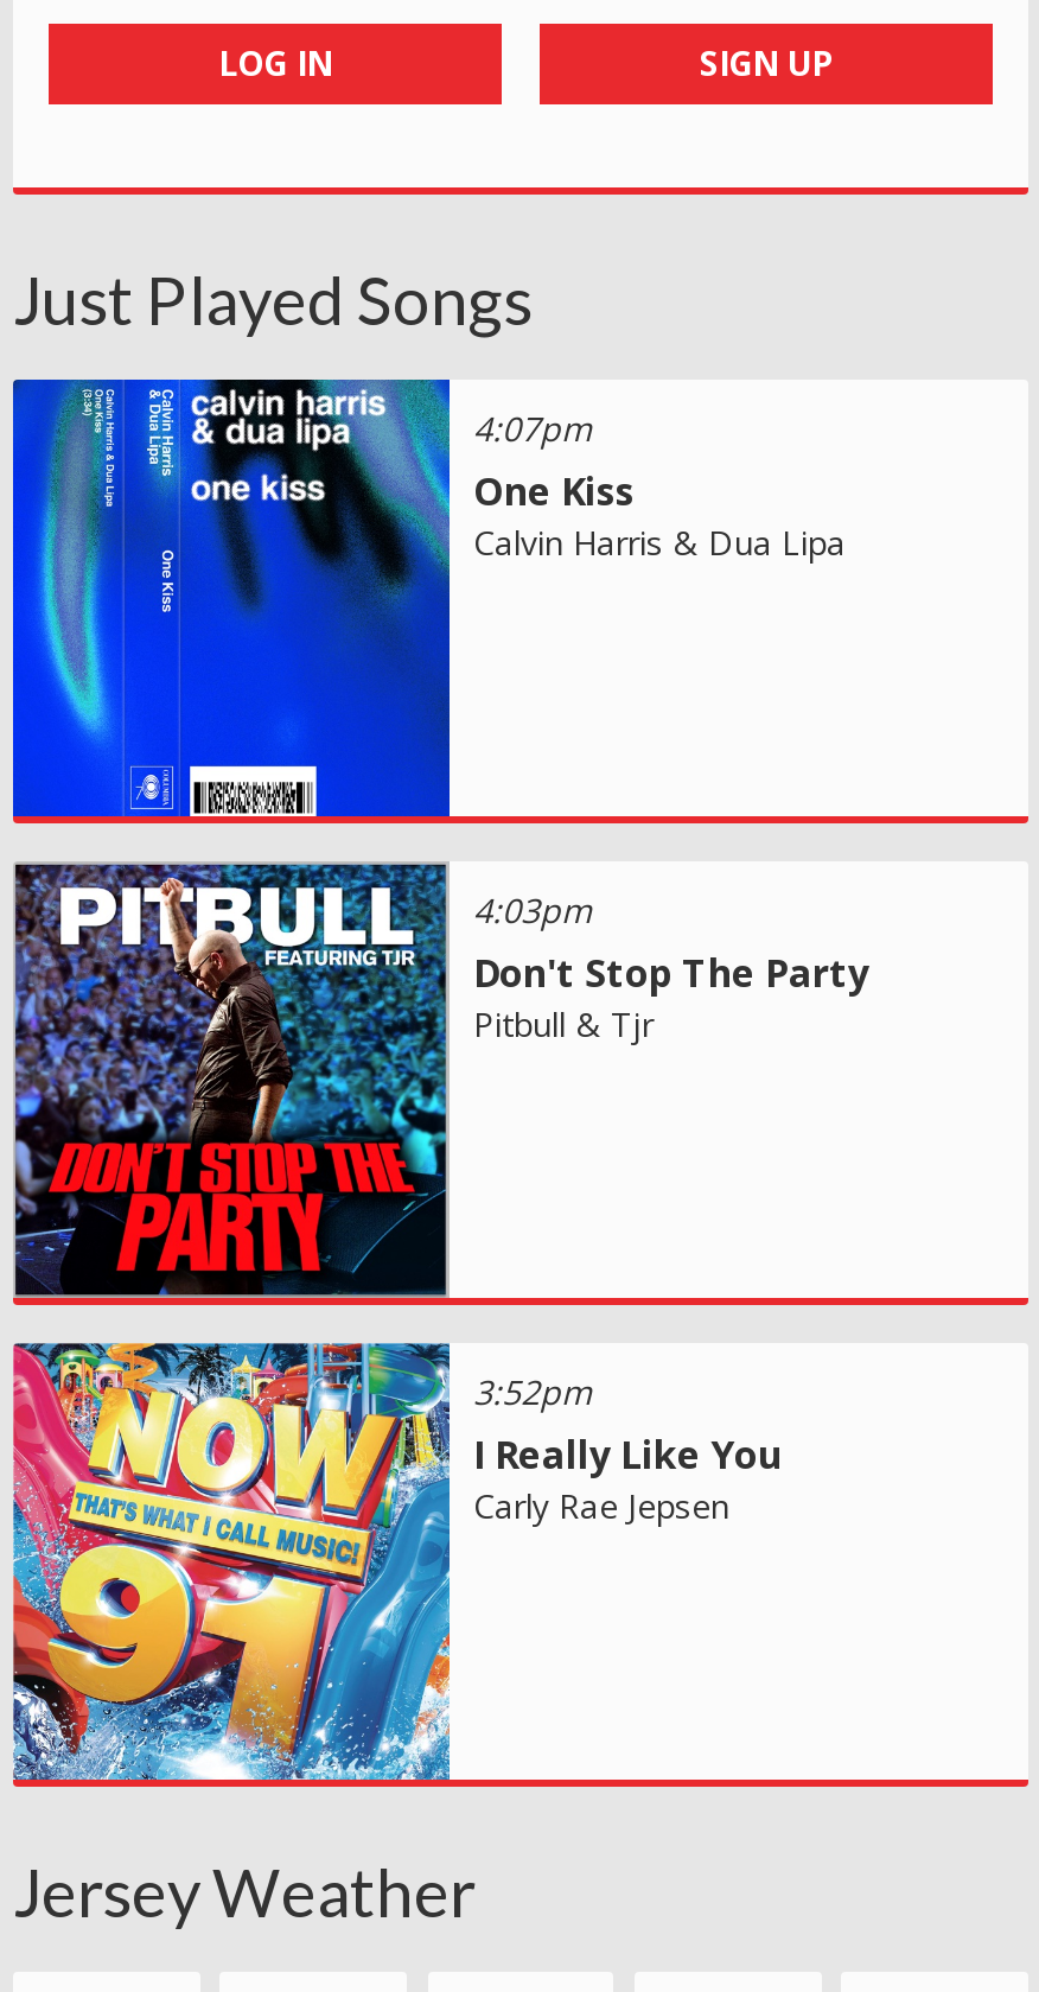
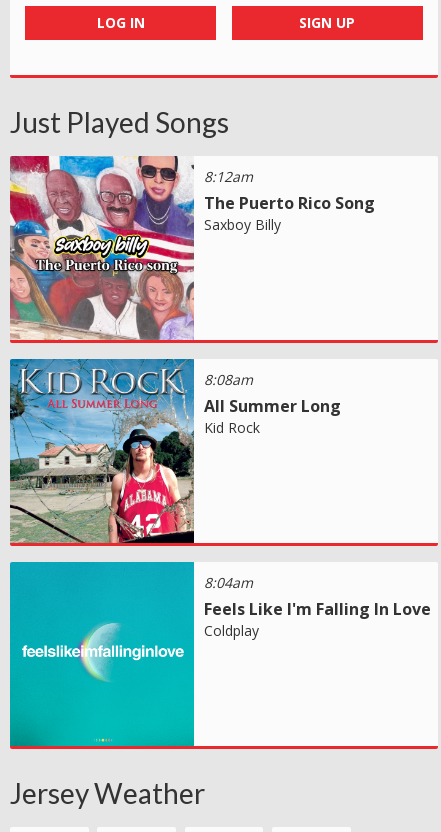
- [image]
- 4:07pm
- One Kiss
- Calvin Harris & Dua Lipa
+ [image]
+ 8:12am
+ The Puerto Rico Song
+ Saxboy Billy

- [image]
- 4:03pm
- Don't Stop The Party
- Pitbull & Tjr
+ [image]
+ 8:08am
+ All Summer Long
+ Kid Rock

- [image]
- 3:52pm
- I Really Like You
- Carly Rae Jepsen
+ [image]
+ 8:04am
+ Feels Like I'm Falling In Love
+ Coldplay
